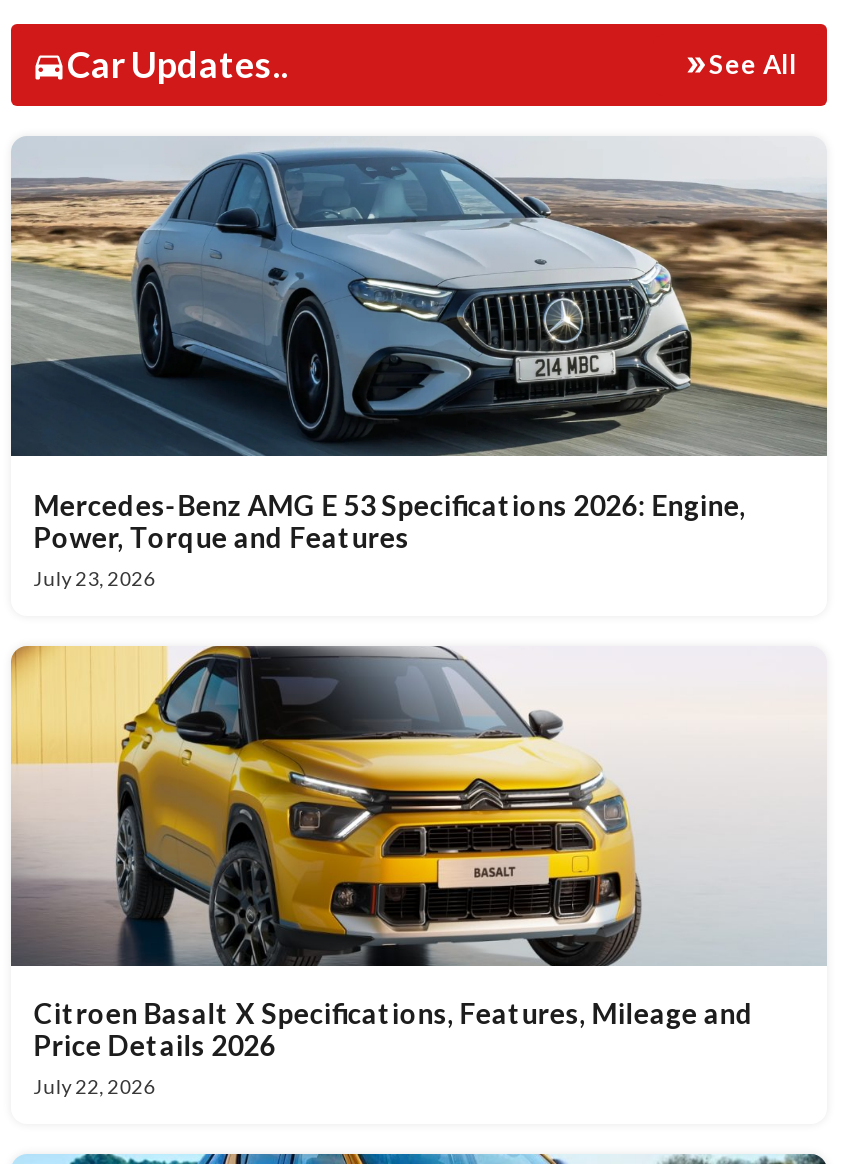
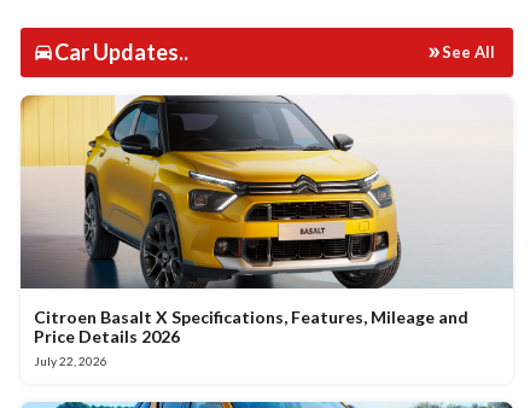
- [image]
- Mercedes-Benz AMG E 53 Specifications 2026: Engine,
- Power, Torque and Features
- July 23, 2026
